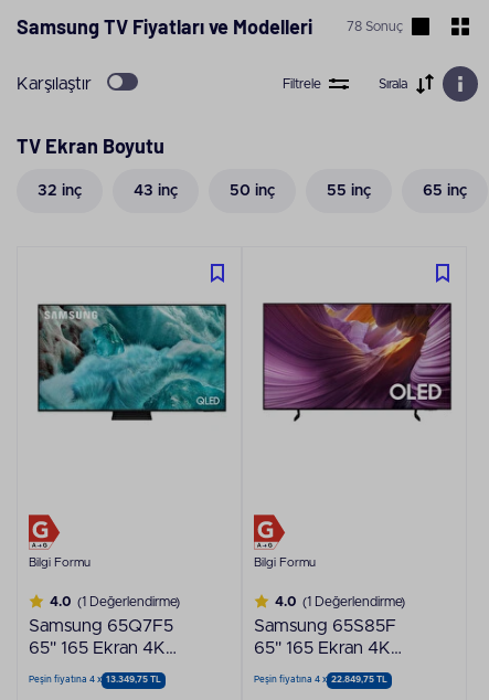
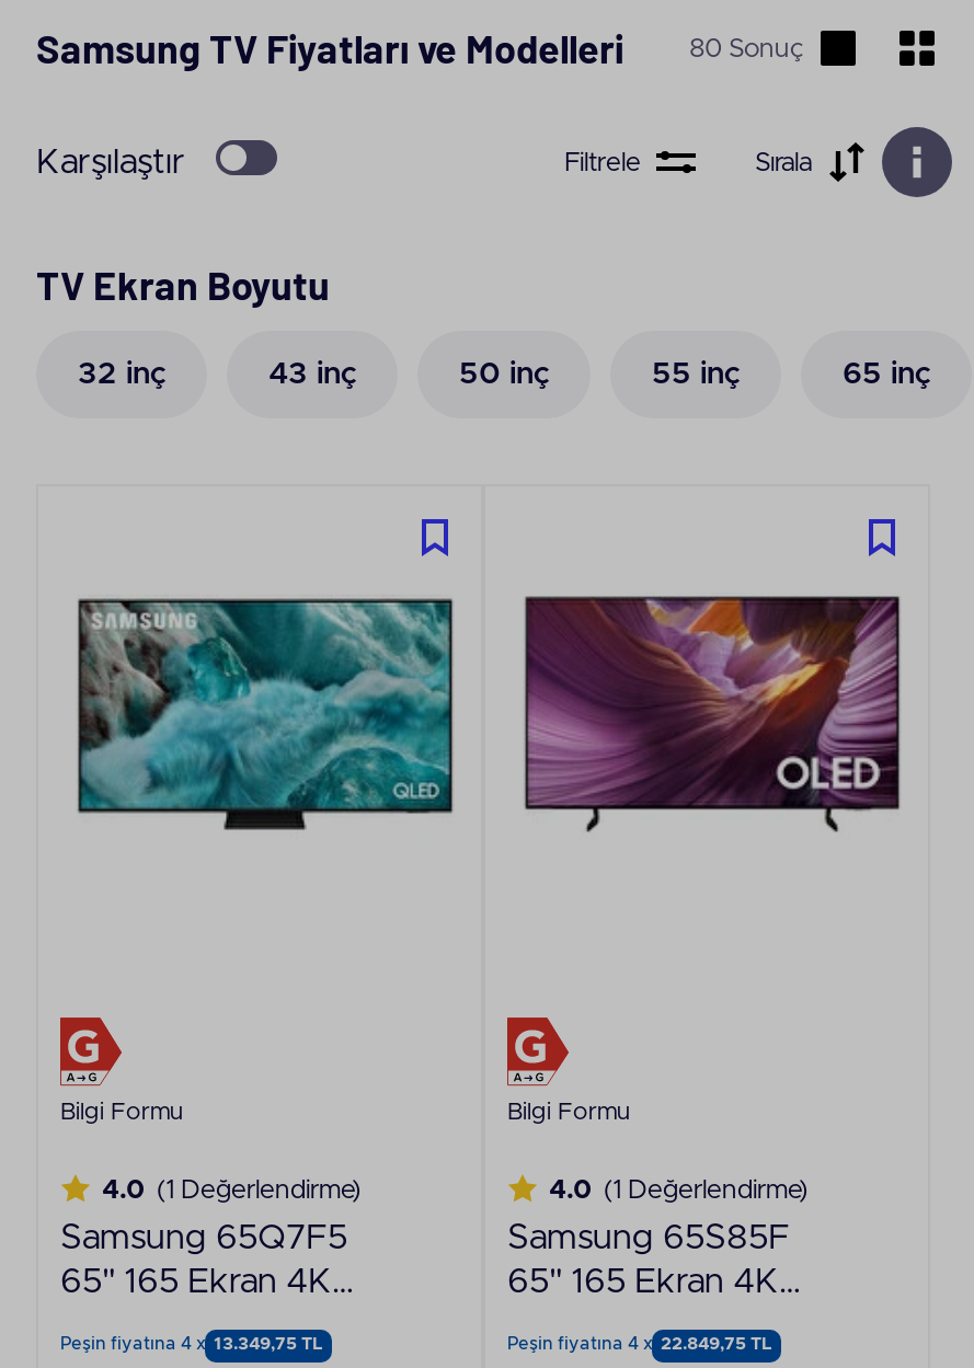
- 78 Sonuç
+ 80 Sonuç
